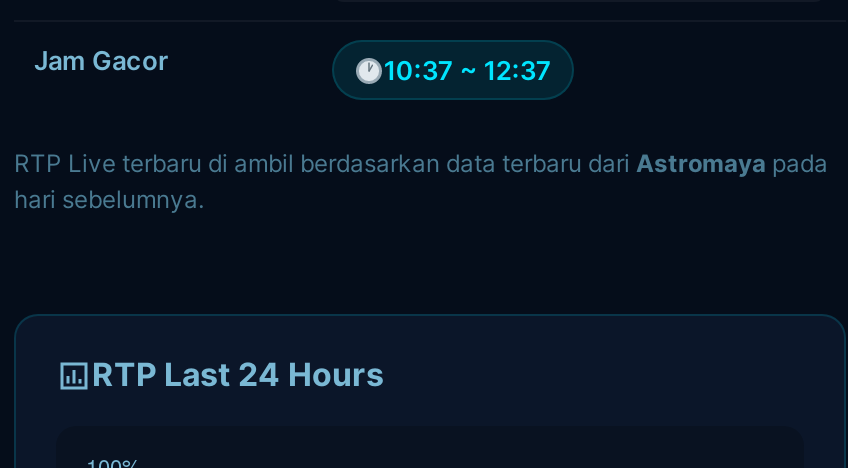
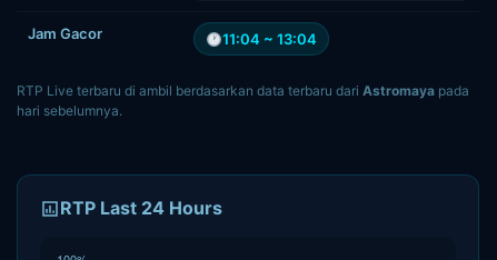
- 10:37 ~ 12:37
+ 11:04 ~ 13:04
